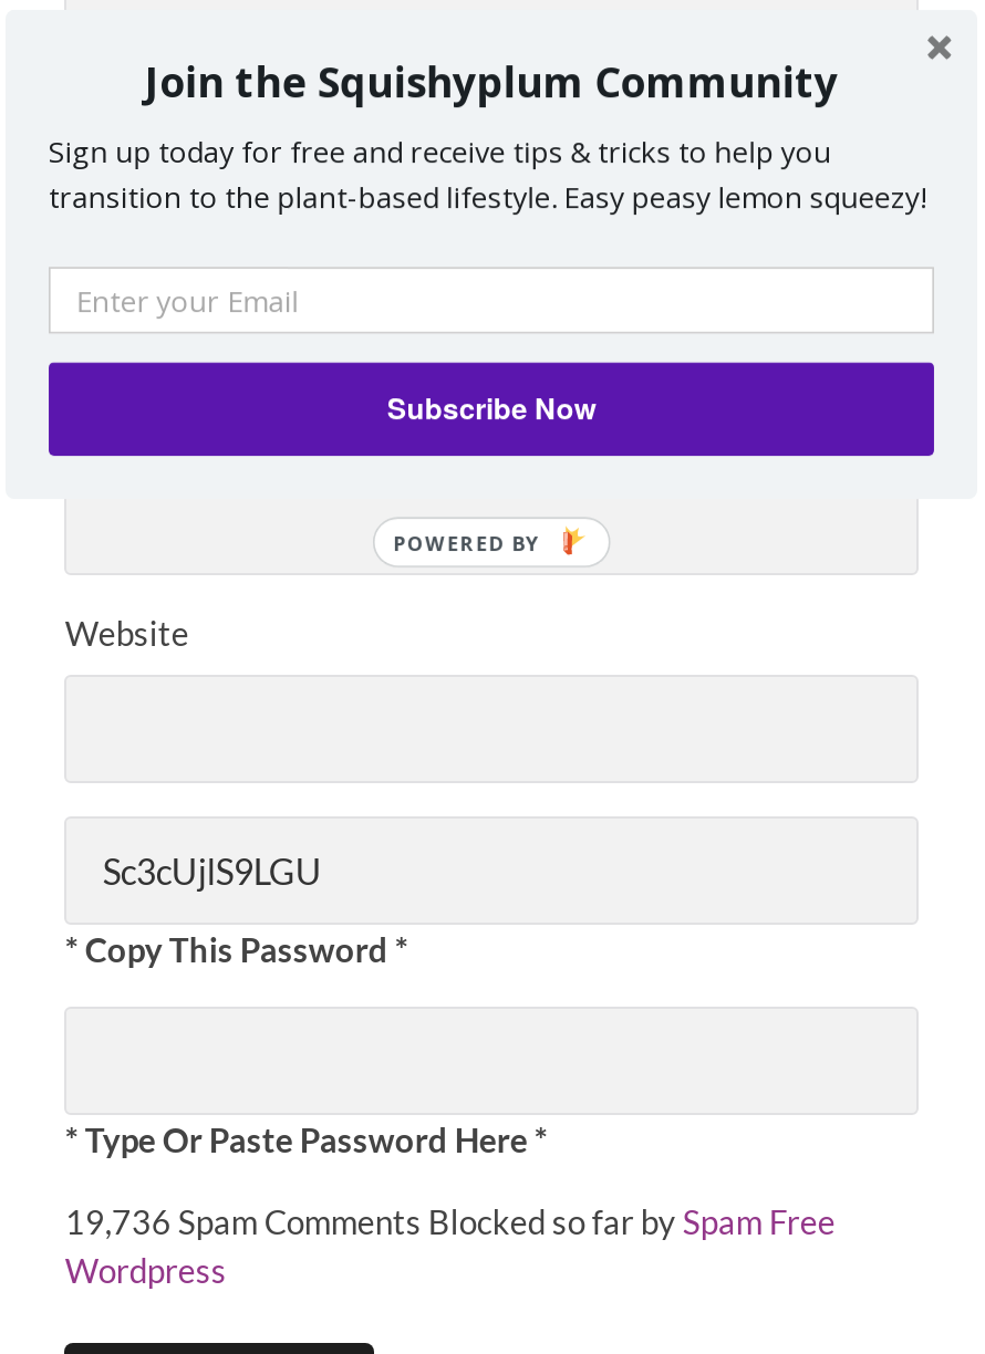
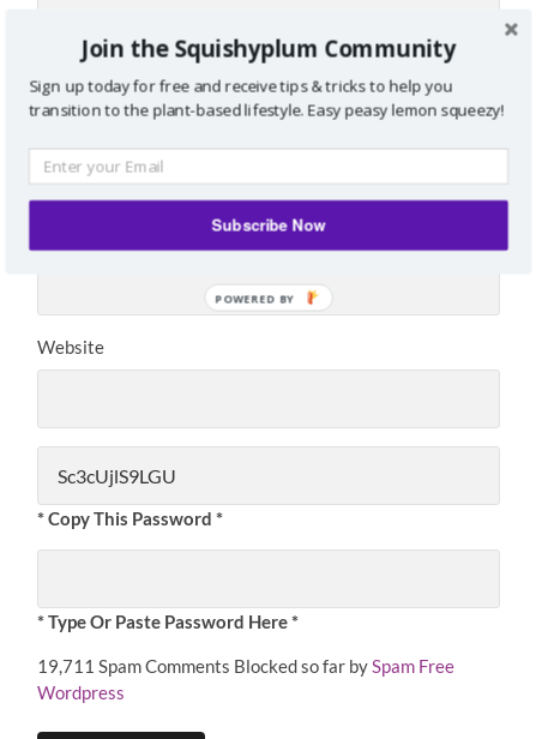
- 19,736 Spam Comments Blocked so far by Spam Free
+ 19,711 Spam Comments Blocked so far by Spam Free
